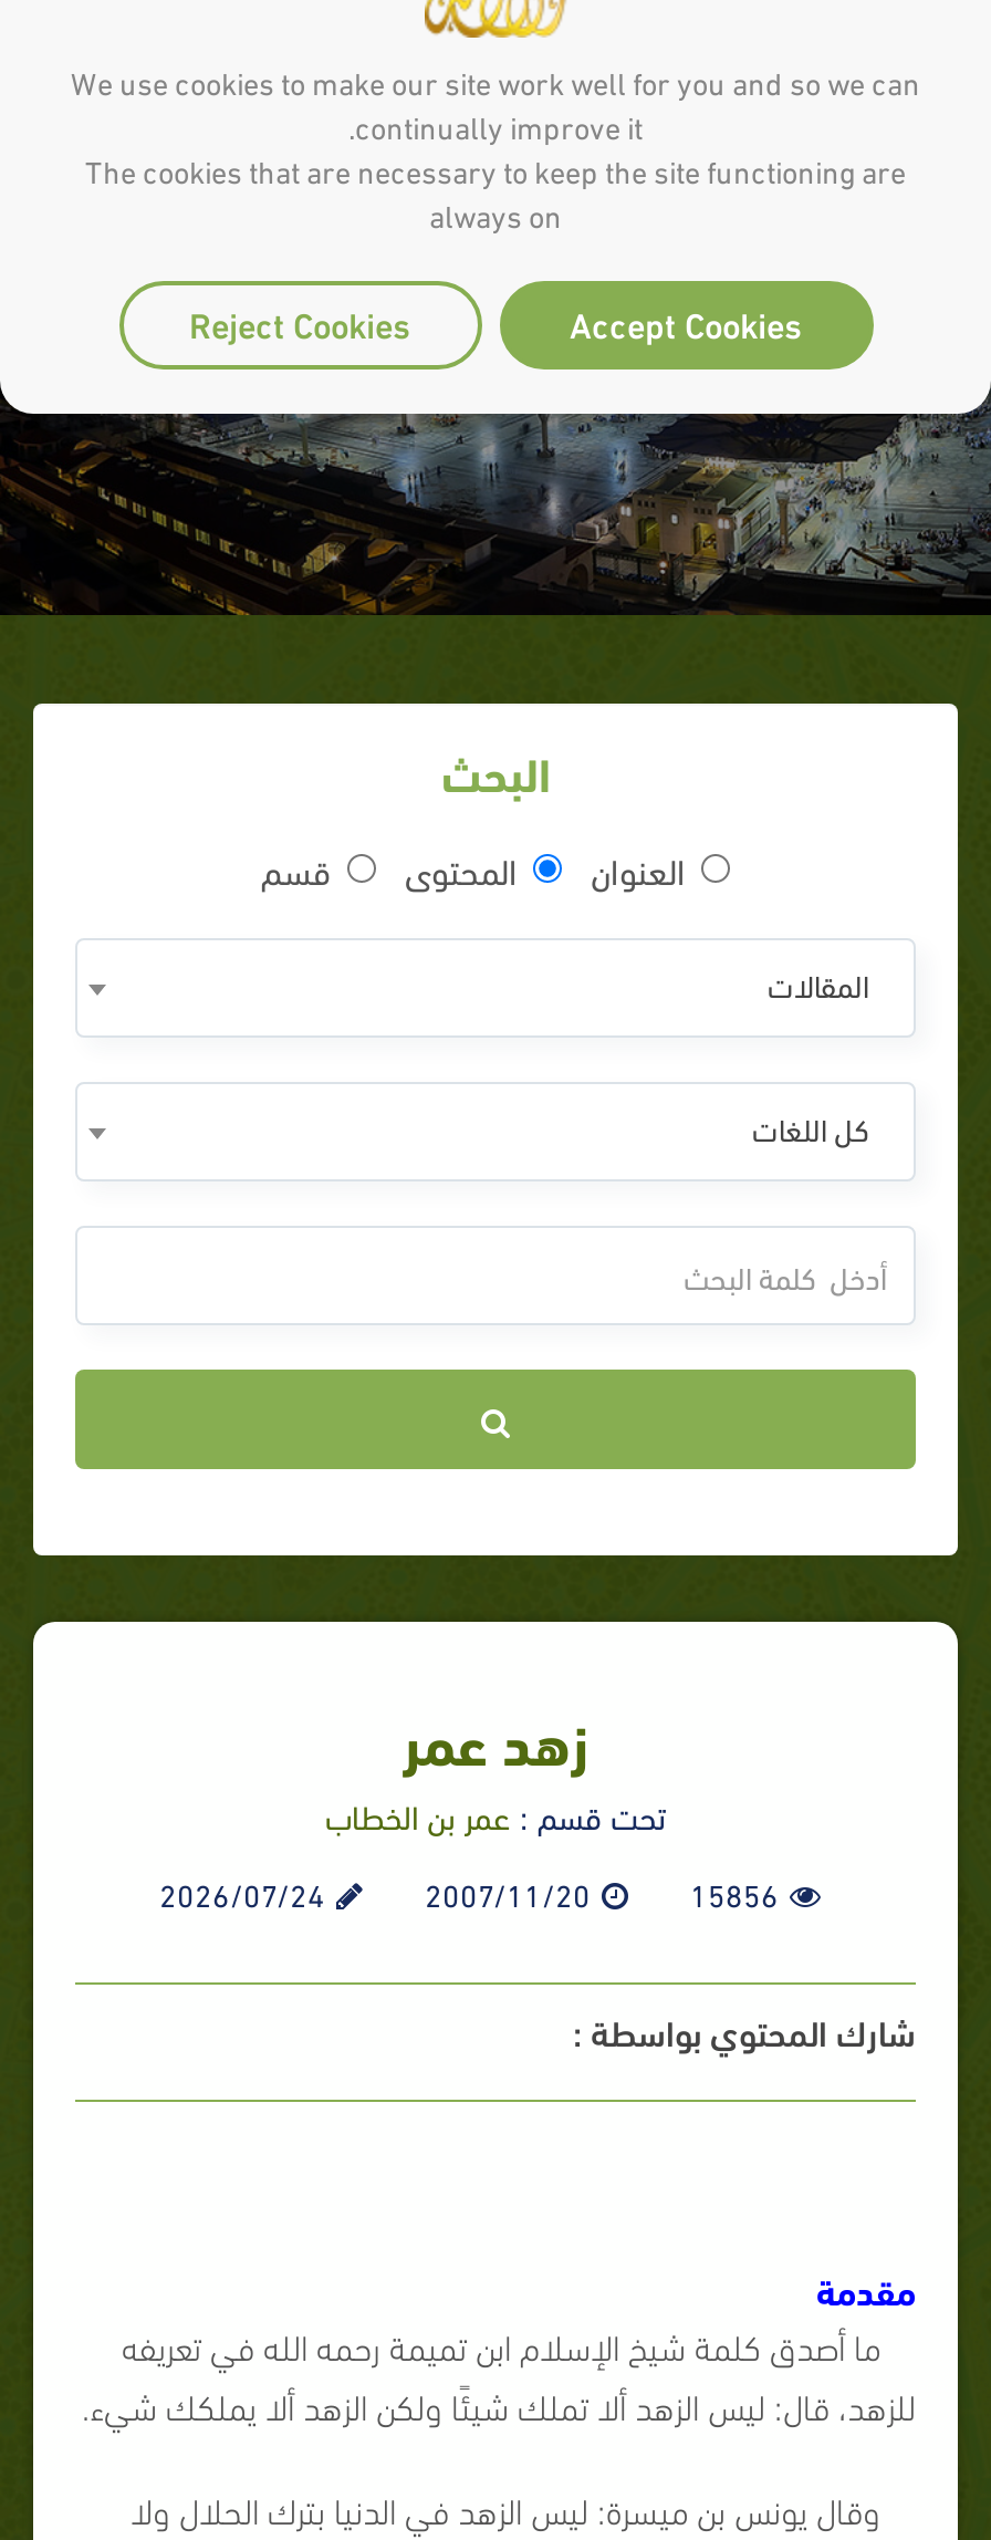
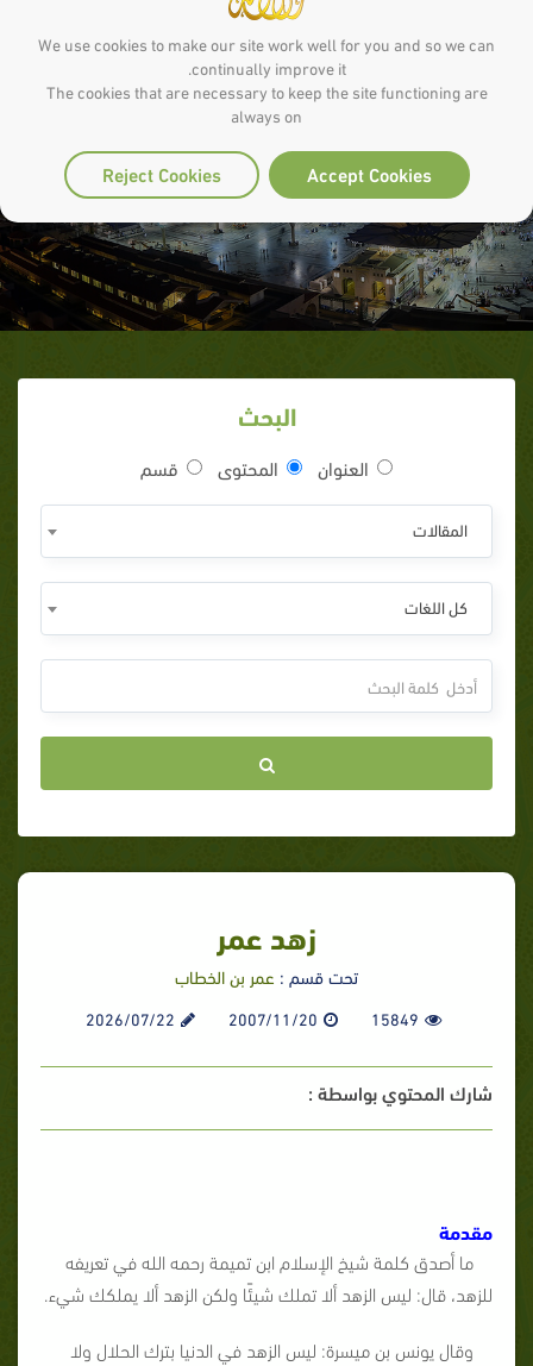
- 2026/07/24
+ 2026/07/22

- 15856
+ 15849
